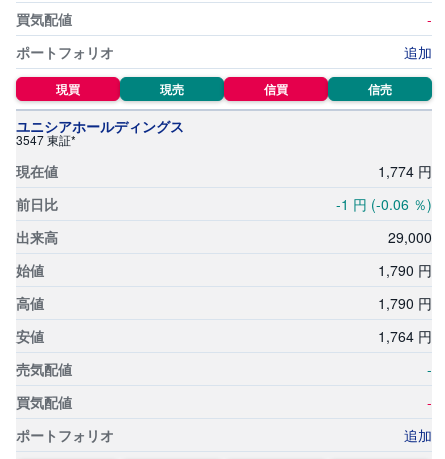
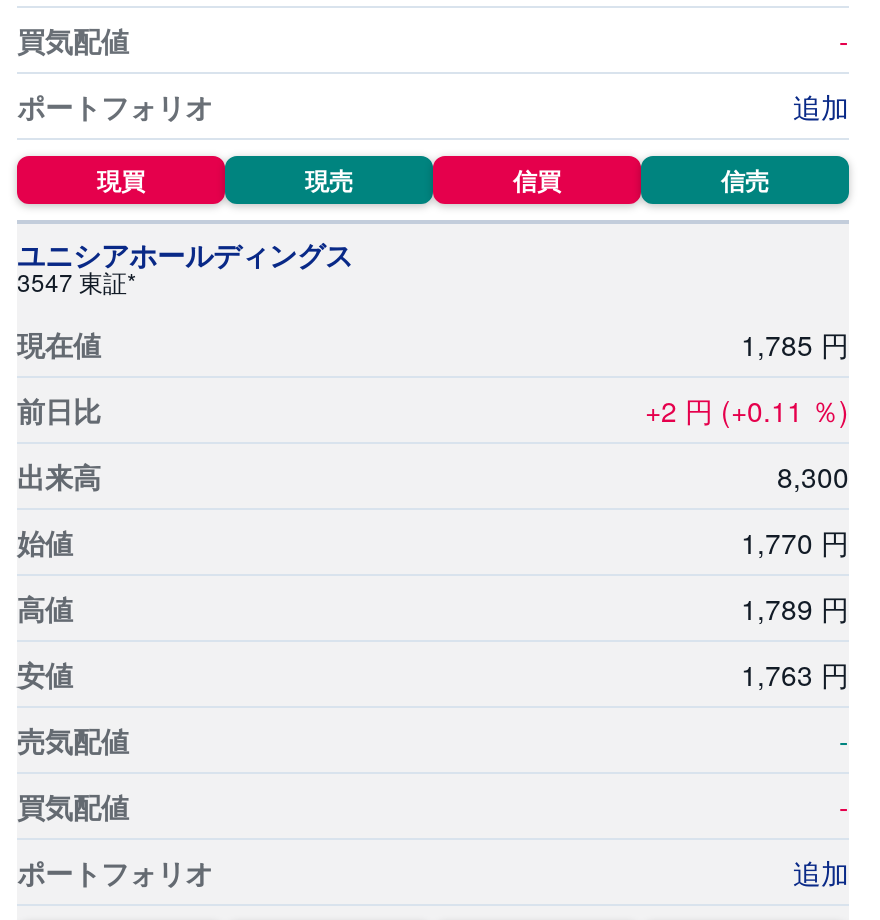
- 1, 774 円
+ 1, 785 円

- -1 円 (-0.06 ％)
+ +2 円 (+0.11 ％)

- 29,000
+ 8,300

- 1, 790 円
+ 1, 770 円

- 1, 790 円
+ 1, 789 円

- 1, 764 円
+ 1, 763 円
